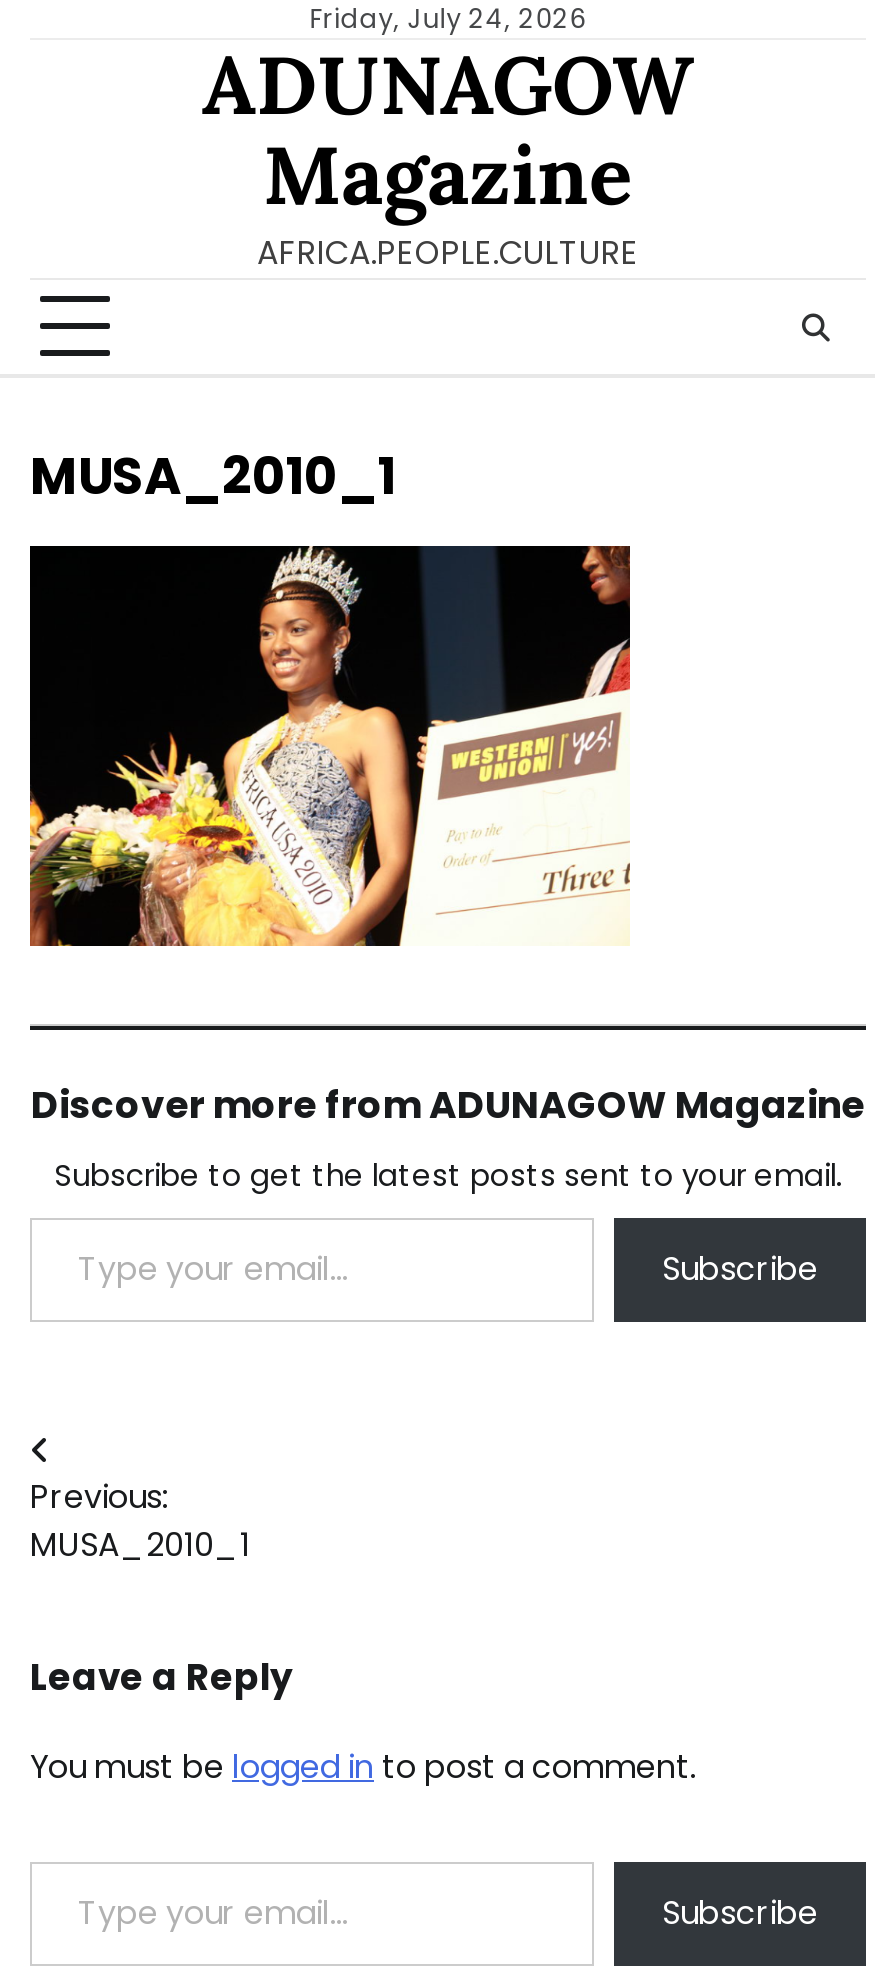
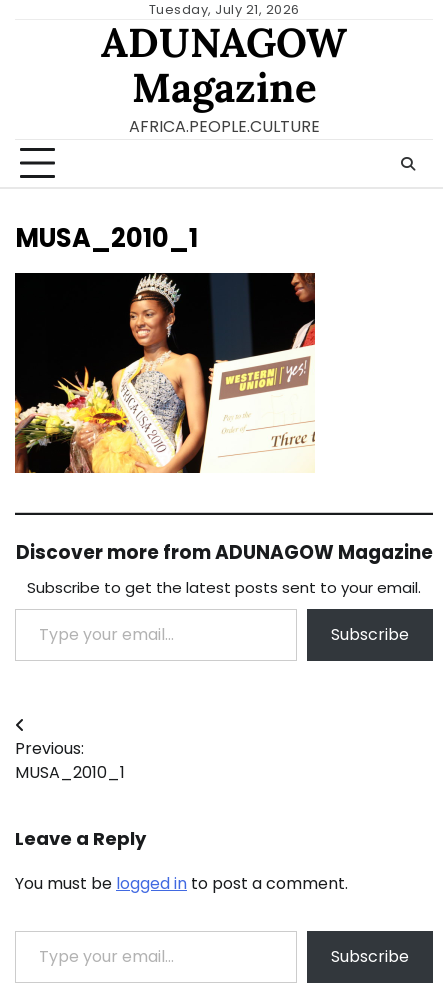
- Friday, July 24, 2026
+ Tuesday, July 21, 2026
